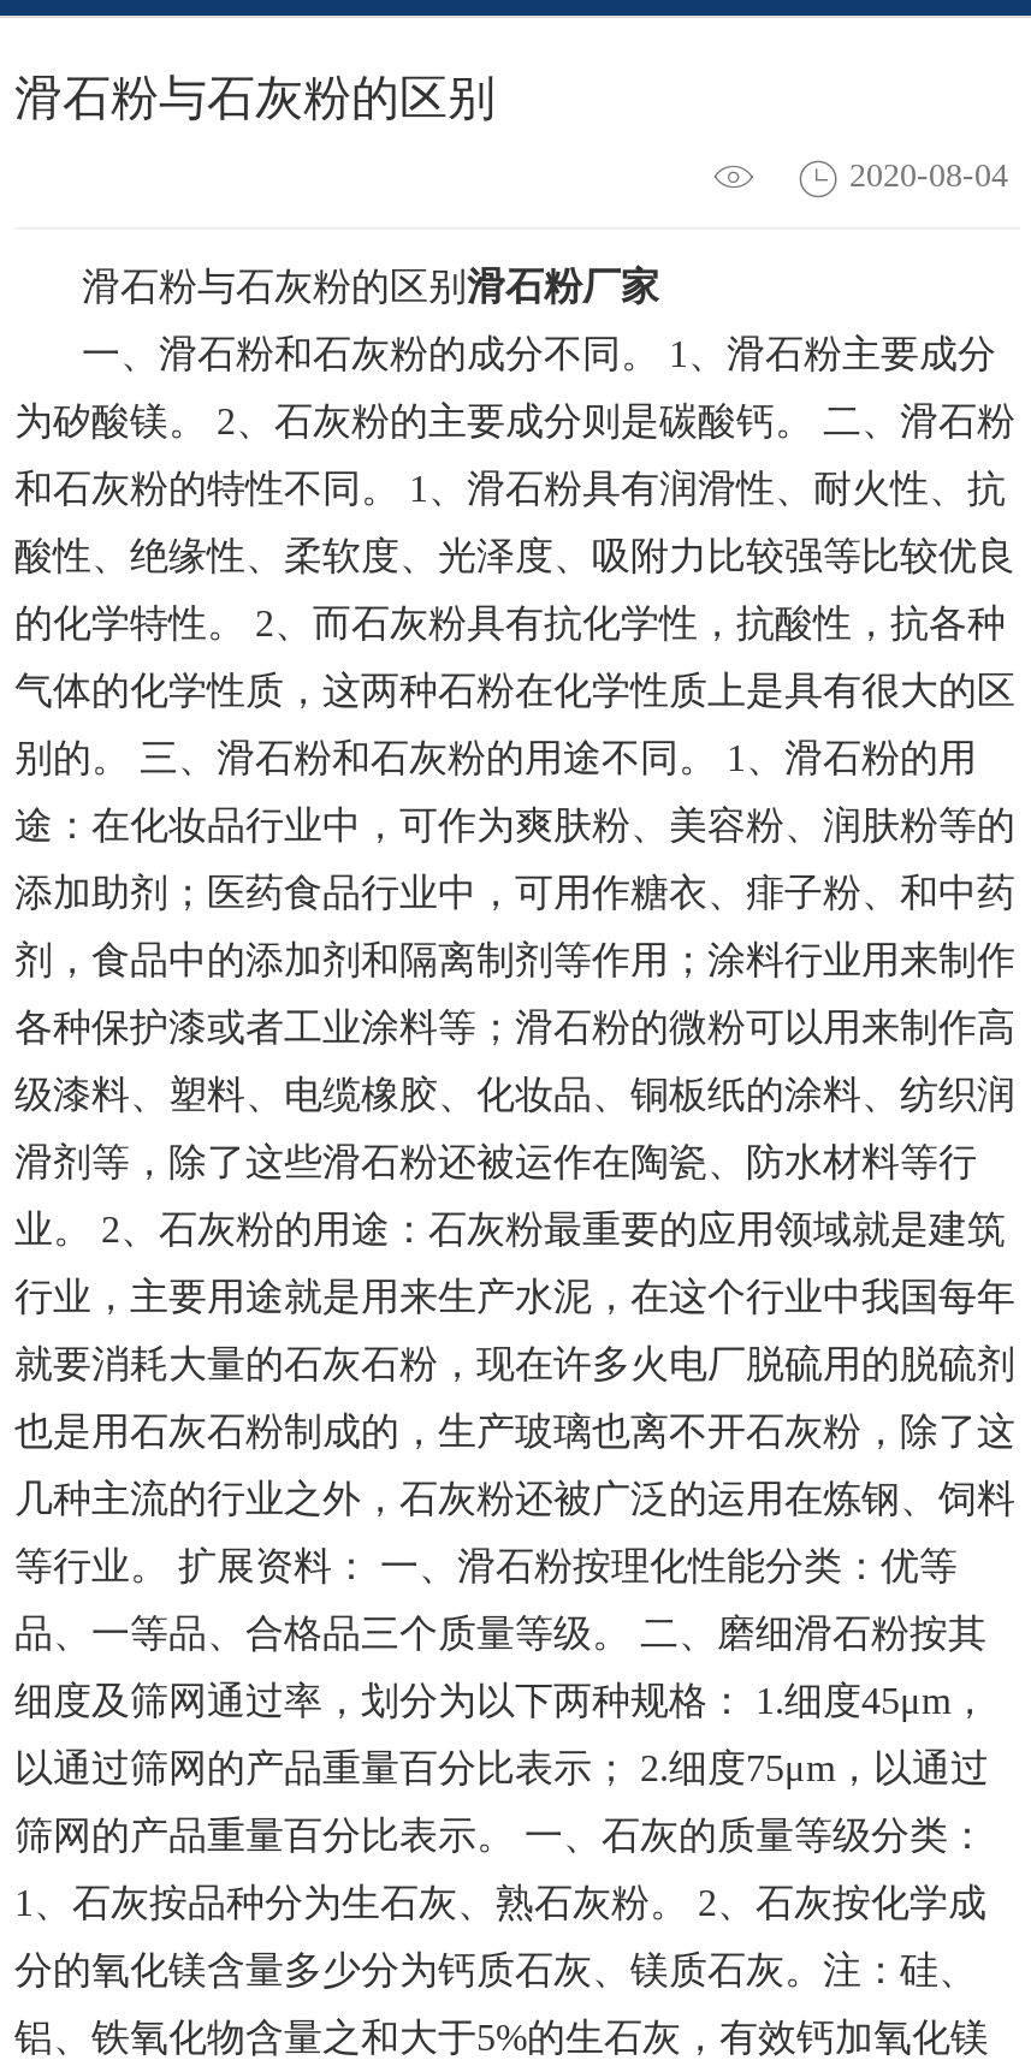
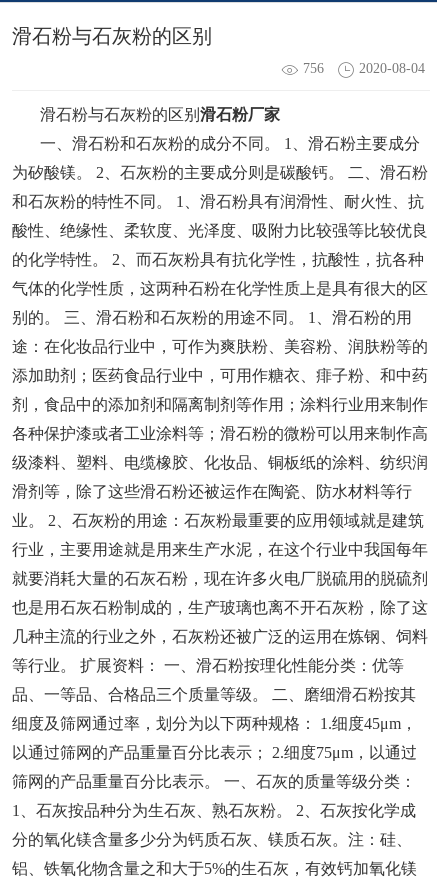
+ 756
